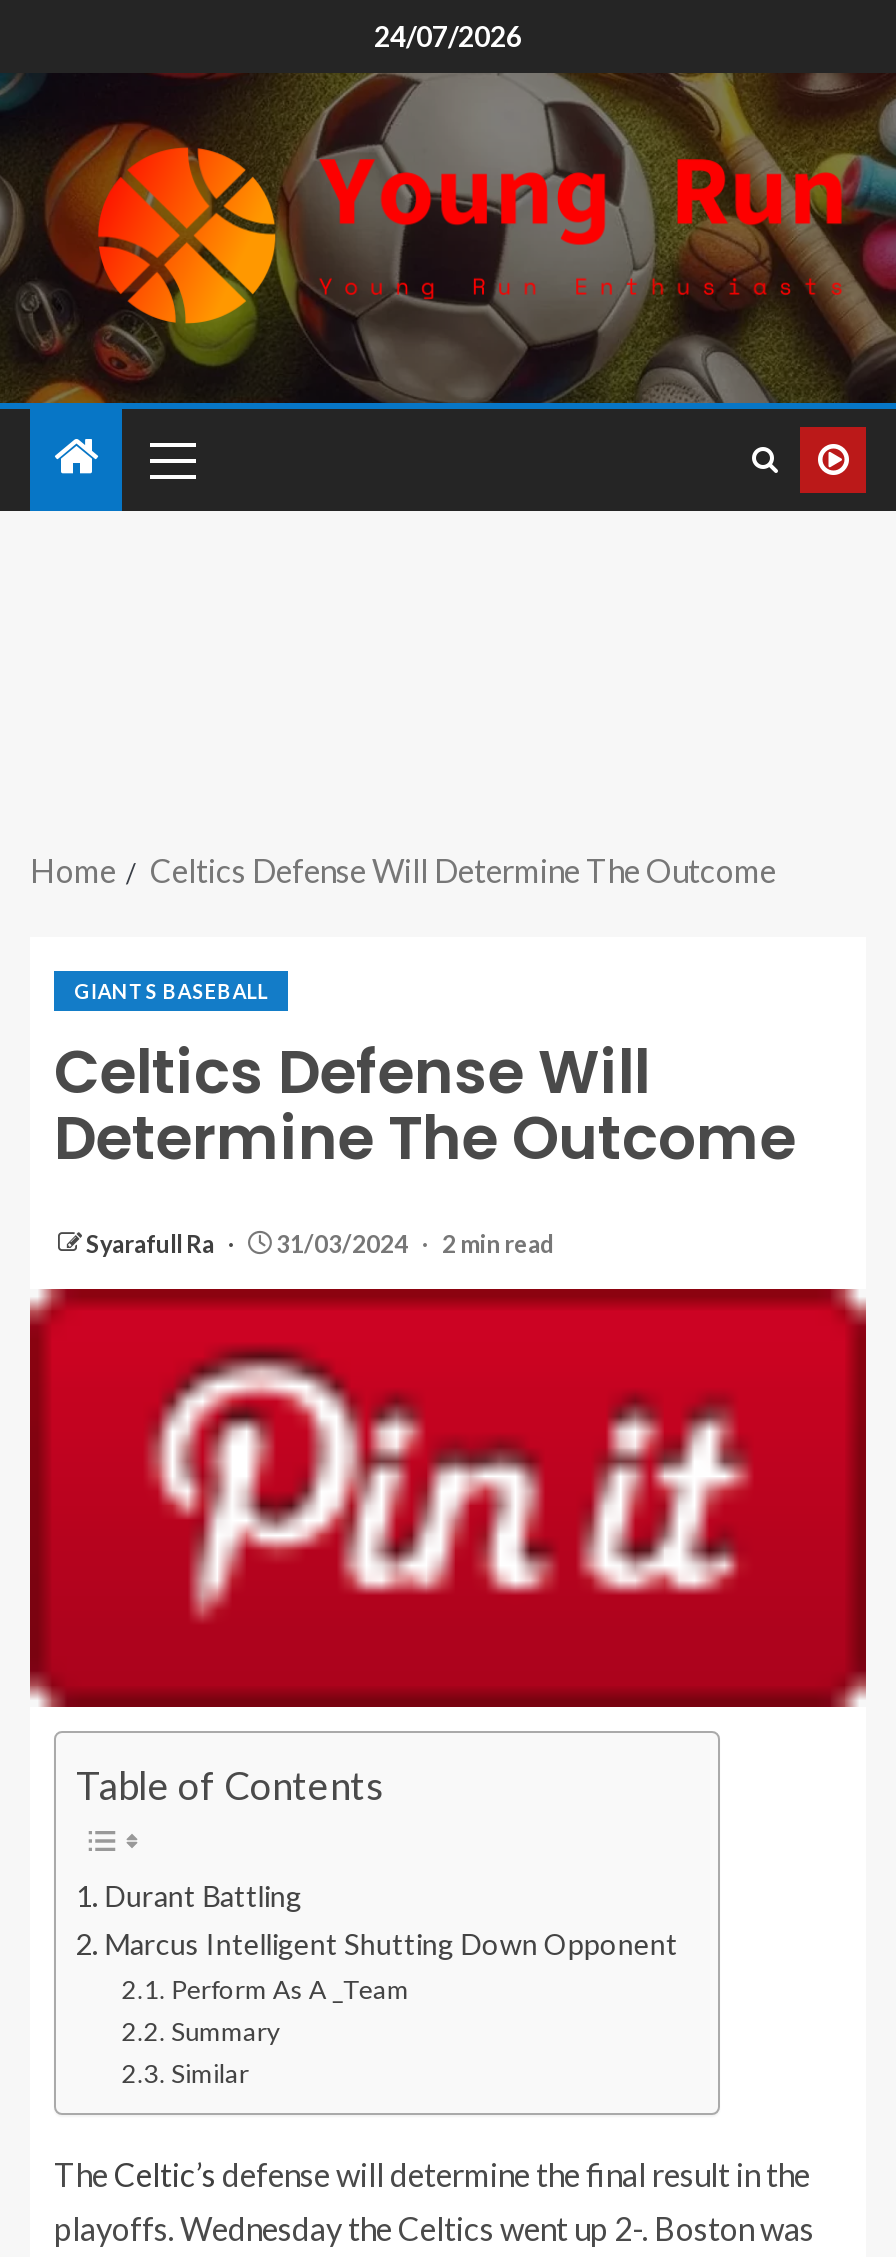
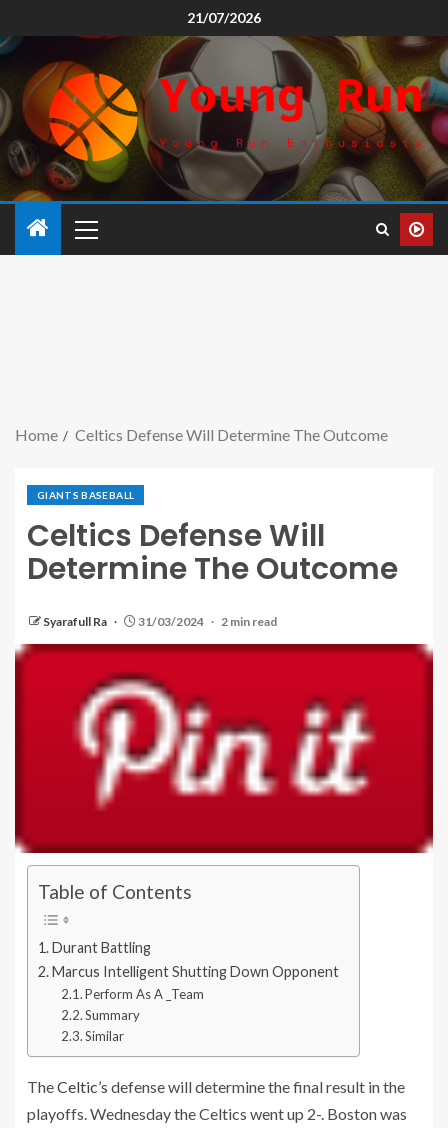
- 24/07/2026
+ 21/07/2026
